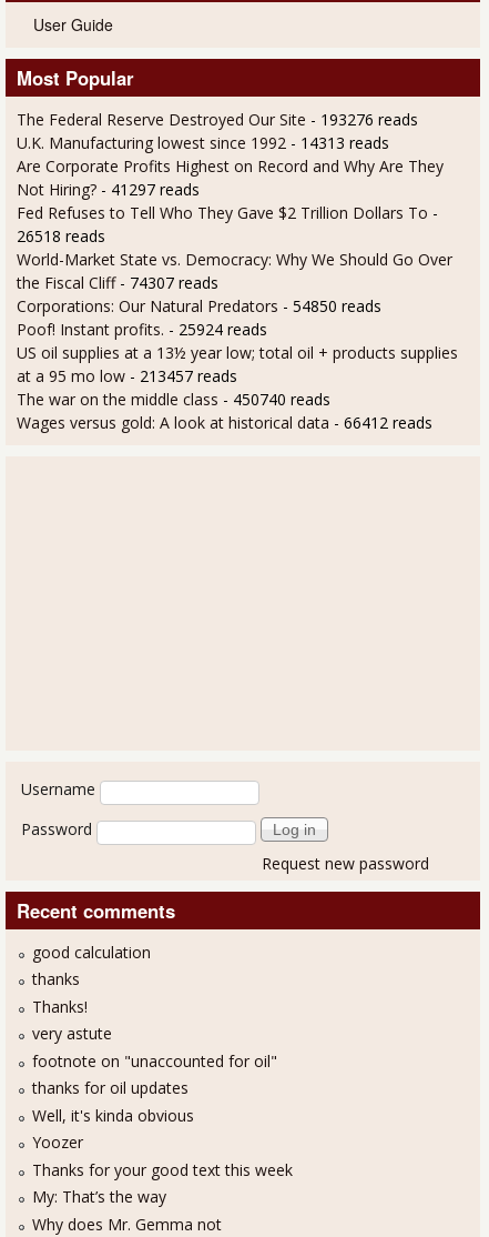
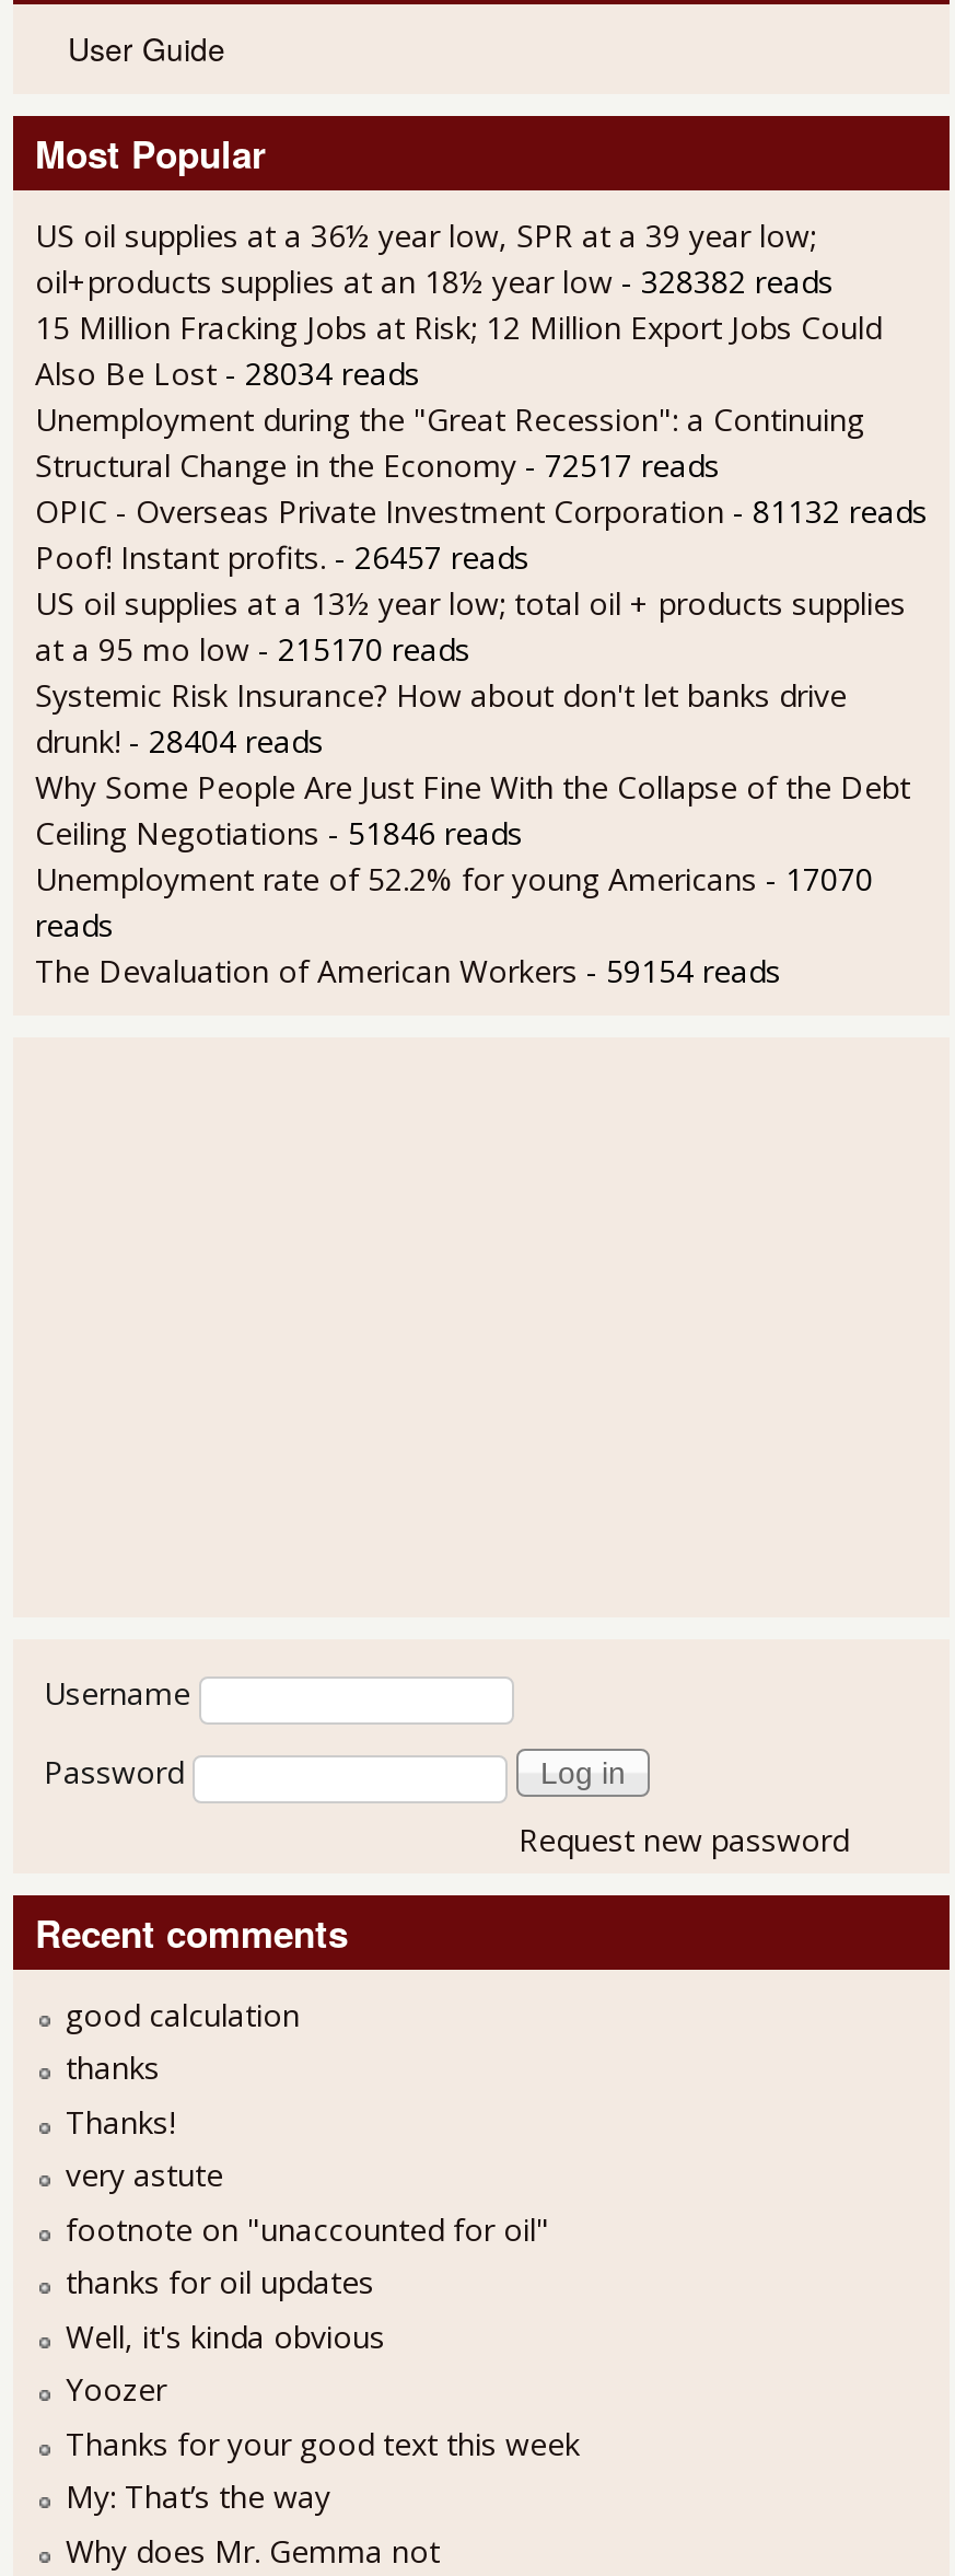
- The Federal Reserve Destroyed Our Site - 193276 reads
- U.K. Manufacturing lowest since 1992 - 14313 reads
- Are Corporate Profits Highest on Record and Why Are They
- Not Hiring? - 41297 reads
- Fed Refuses to Tell Who They Gave $2 Trillion Dollars To -
- 26518 reads
- World-Market State vs. Democracy: Why We Should Go Over
- the Fiscal Cliff - 74307 reads
- Corporations: Our Natural Predators - 54850 reads
- Poof! Instant profits. - 25924 reads
+ US oil supplies at a 36½ year low, SPR at a 39 year low;
+ oil+products supplies at an 18½ year low - 328382 reads
+ 15 Million Fracking Jobs at Risk; 12 Million Export Jobs Could
+ Also Be Lost - 28034 reads
+ Unemployment during the "Great Recession": a Continuing
+ Structural Change in the Economy - 72517 reads
+ OPIC - Overseas Private Investment Corporation - 81132 reads
+ Poof! Instant profits. - 26457 reads

moved up: US oil supplies at a 13½ year low; total oil + products supplies

- at a 95 mo low - 213457 reads
- The war on the middle class - 450740 reads
- Wages versus gold: A look at historical data - 66412 reads
+ at a 95 mo low - 215170 reads
+ Systemic Risk Insurance? How about don't let banks drive
+ drunk! - 28404 reads
+ Why Some People Are Just Fine With the Collapse of the Debt
+ Ceiling Negotiations - 51846 reads
+ Unemployment rate of 52.2% for young Americans - 17070
+ reads
+ The Devaluation of American Workers - 59154 reads
